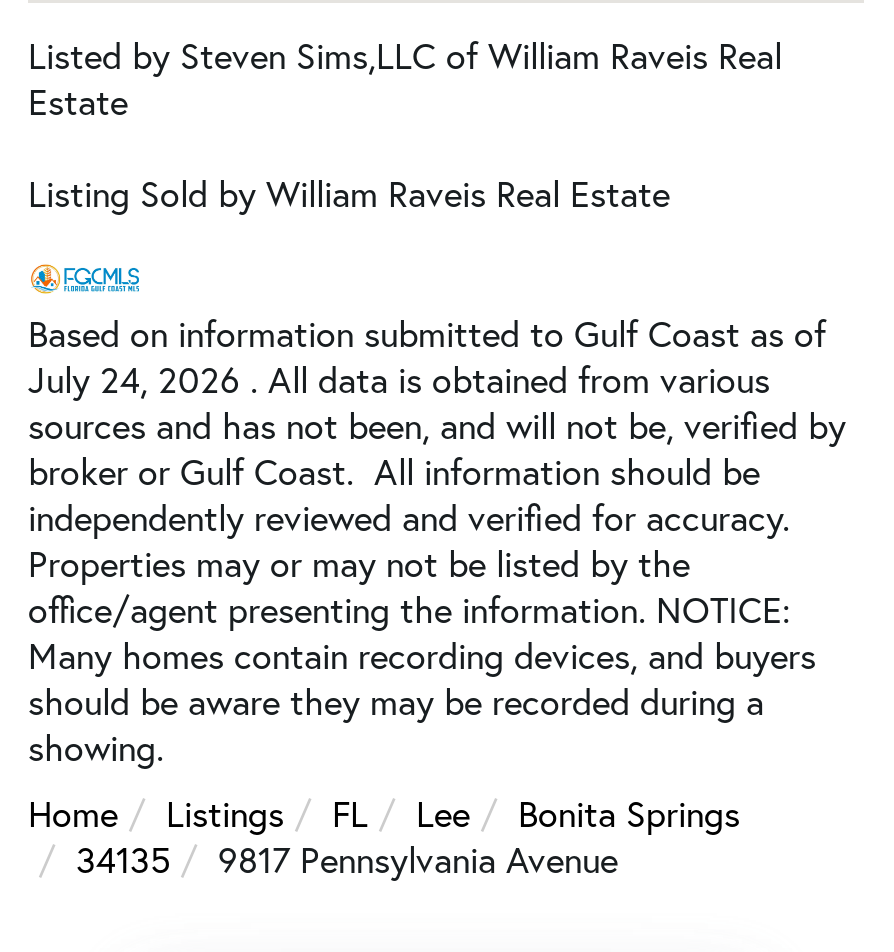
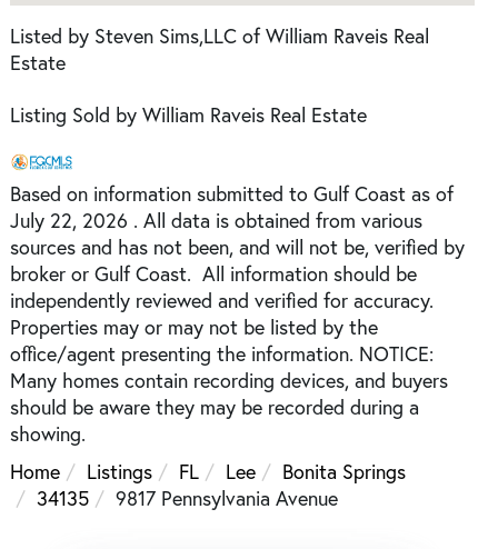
- July 24, 2026 . All data is obtained from various
+ July 22, 2026 . All data is obtained from various
